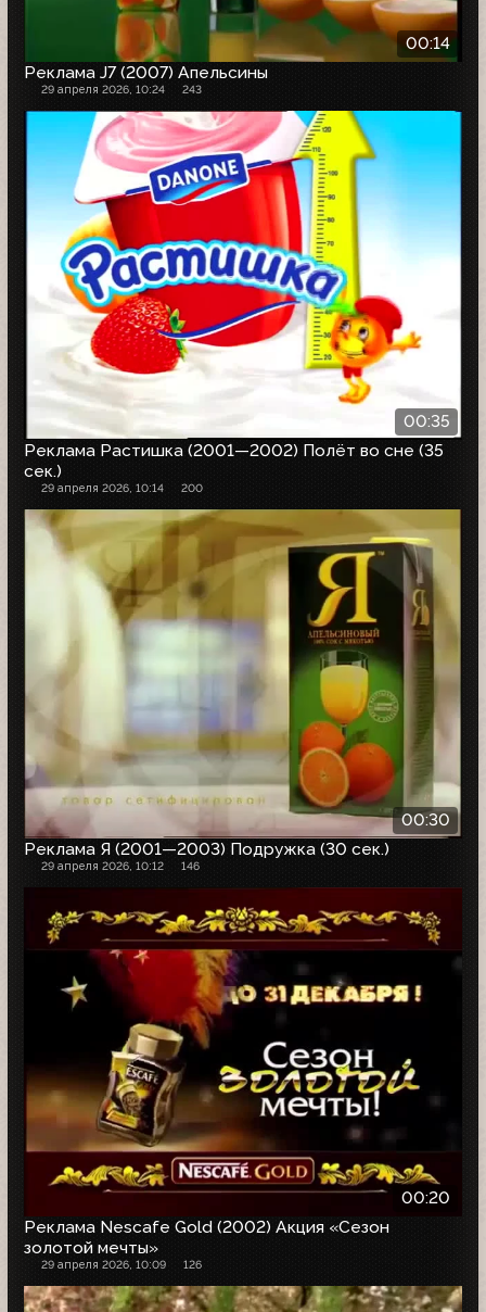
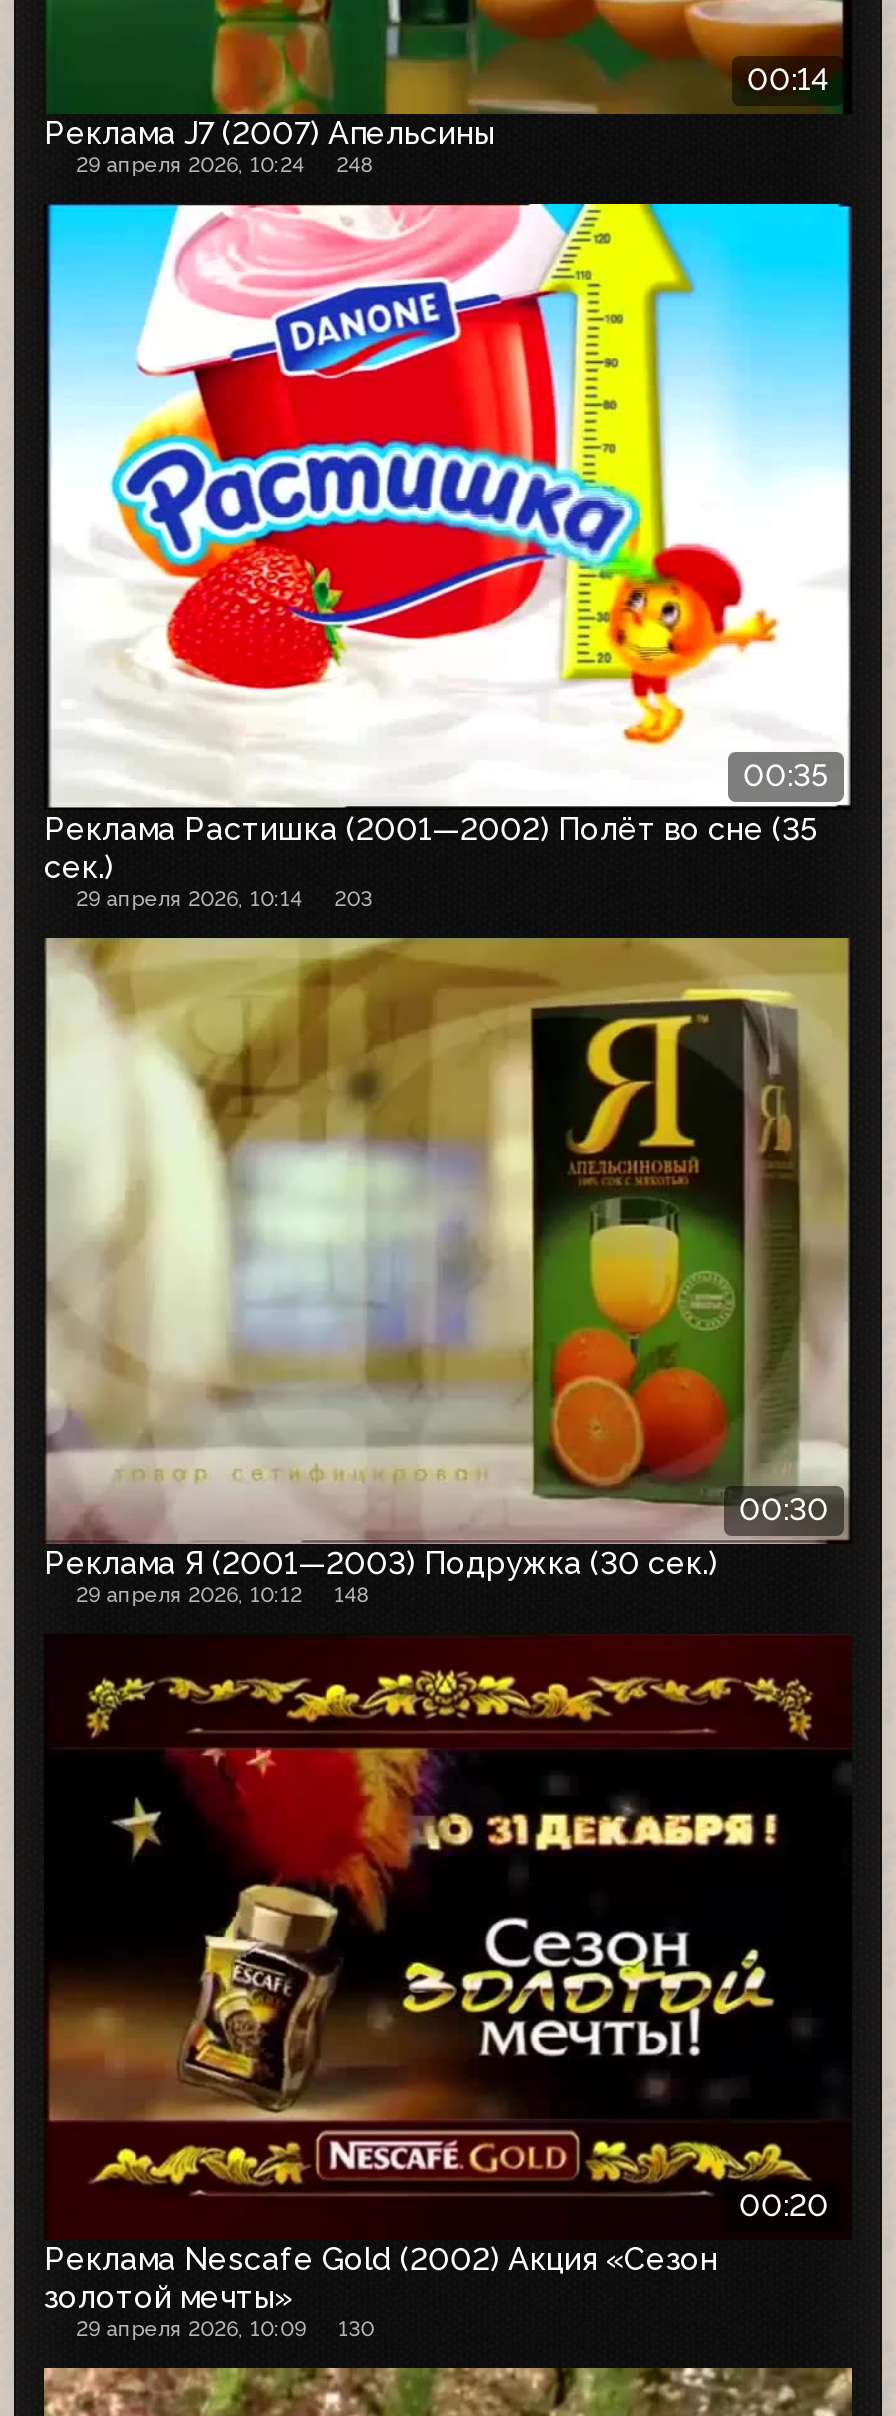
- 29 апреля 2026, 10:24 243
+ 29 апреля 2026, 10:24 248

- 29 апреля 2026, 10:14 200
+ 29 апреля 2026, 10:14 203

- 29 апреля 2026, 10:12 146
+ 29 апреля 2026, 10:12 148

- 29 апреля 2026, 10:09 126
+ 29 апреля 2026, 10:09 130
